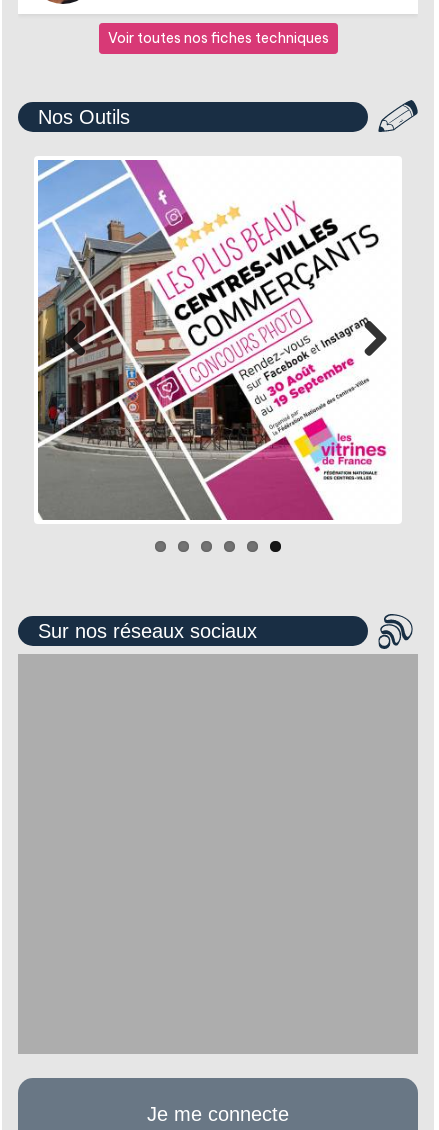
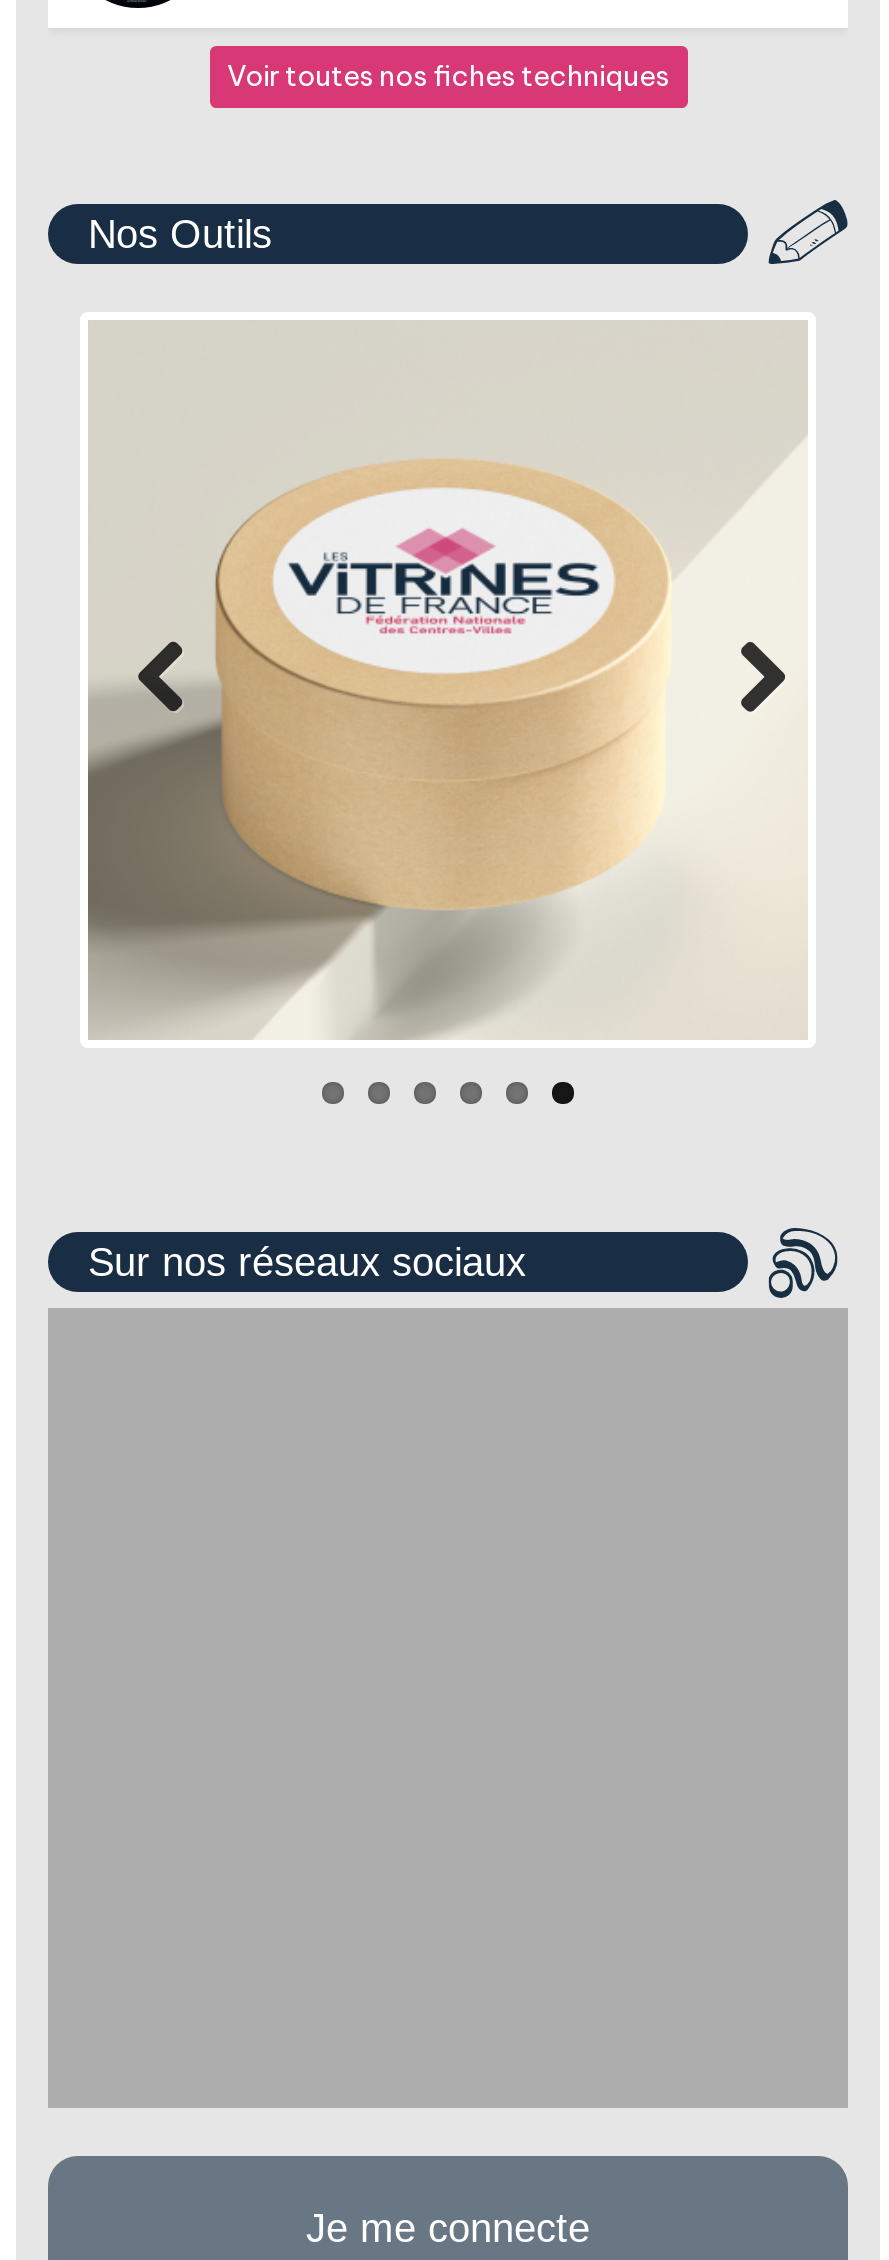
- [image]
+ [image]
